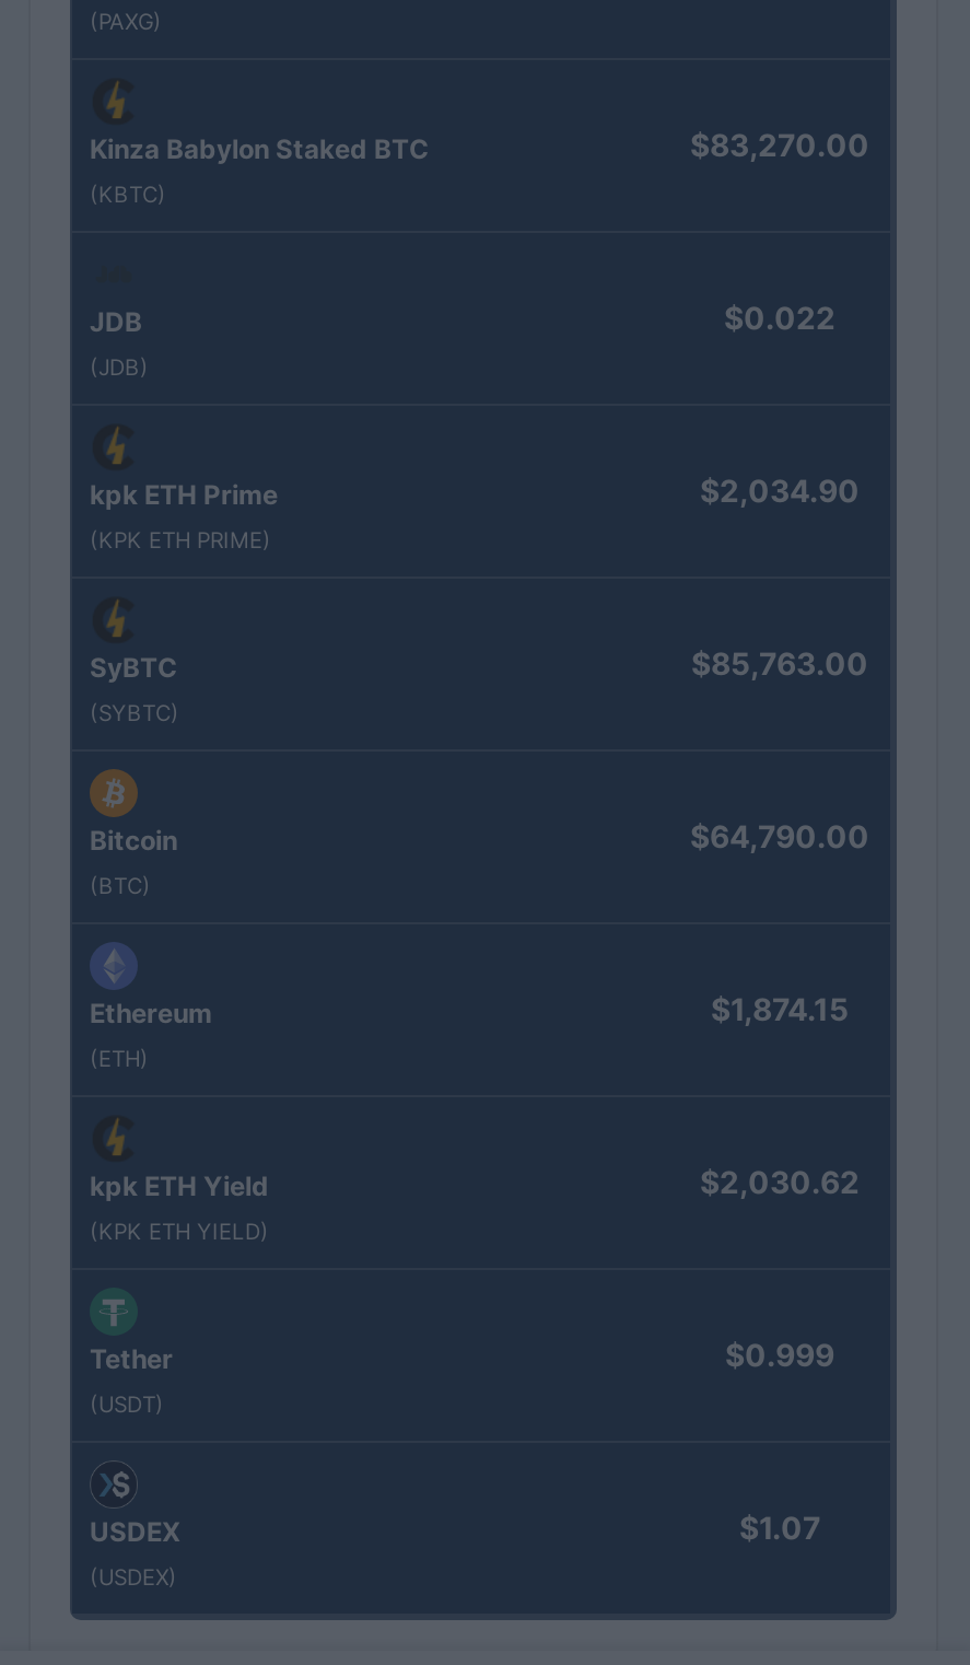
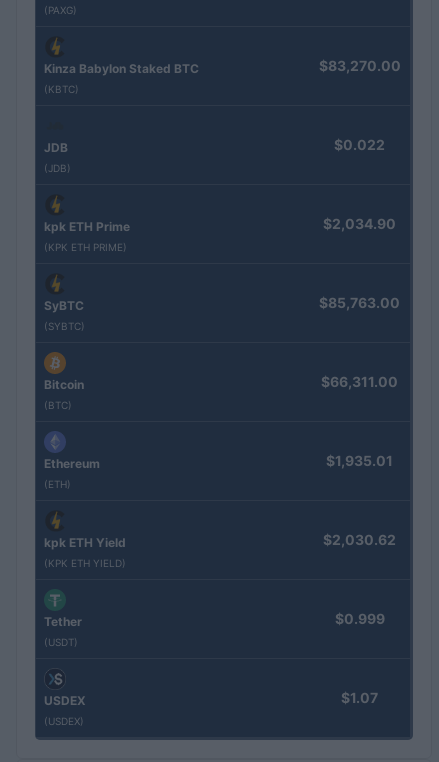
- $64,790.00
+ $66,311.00

- $1,874.15
+ $1,935.01
